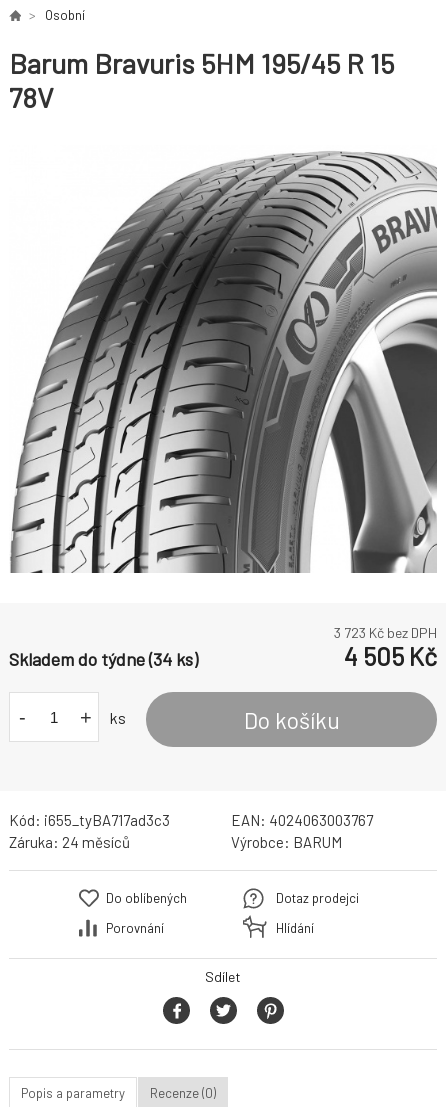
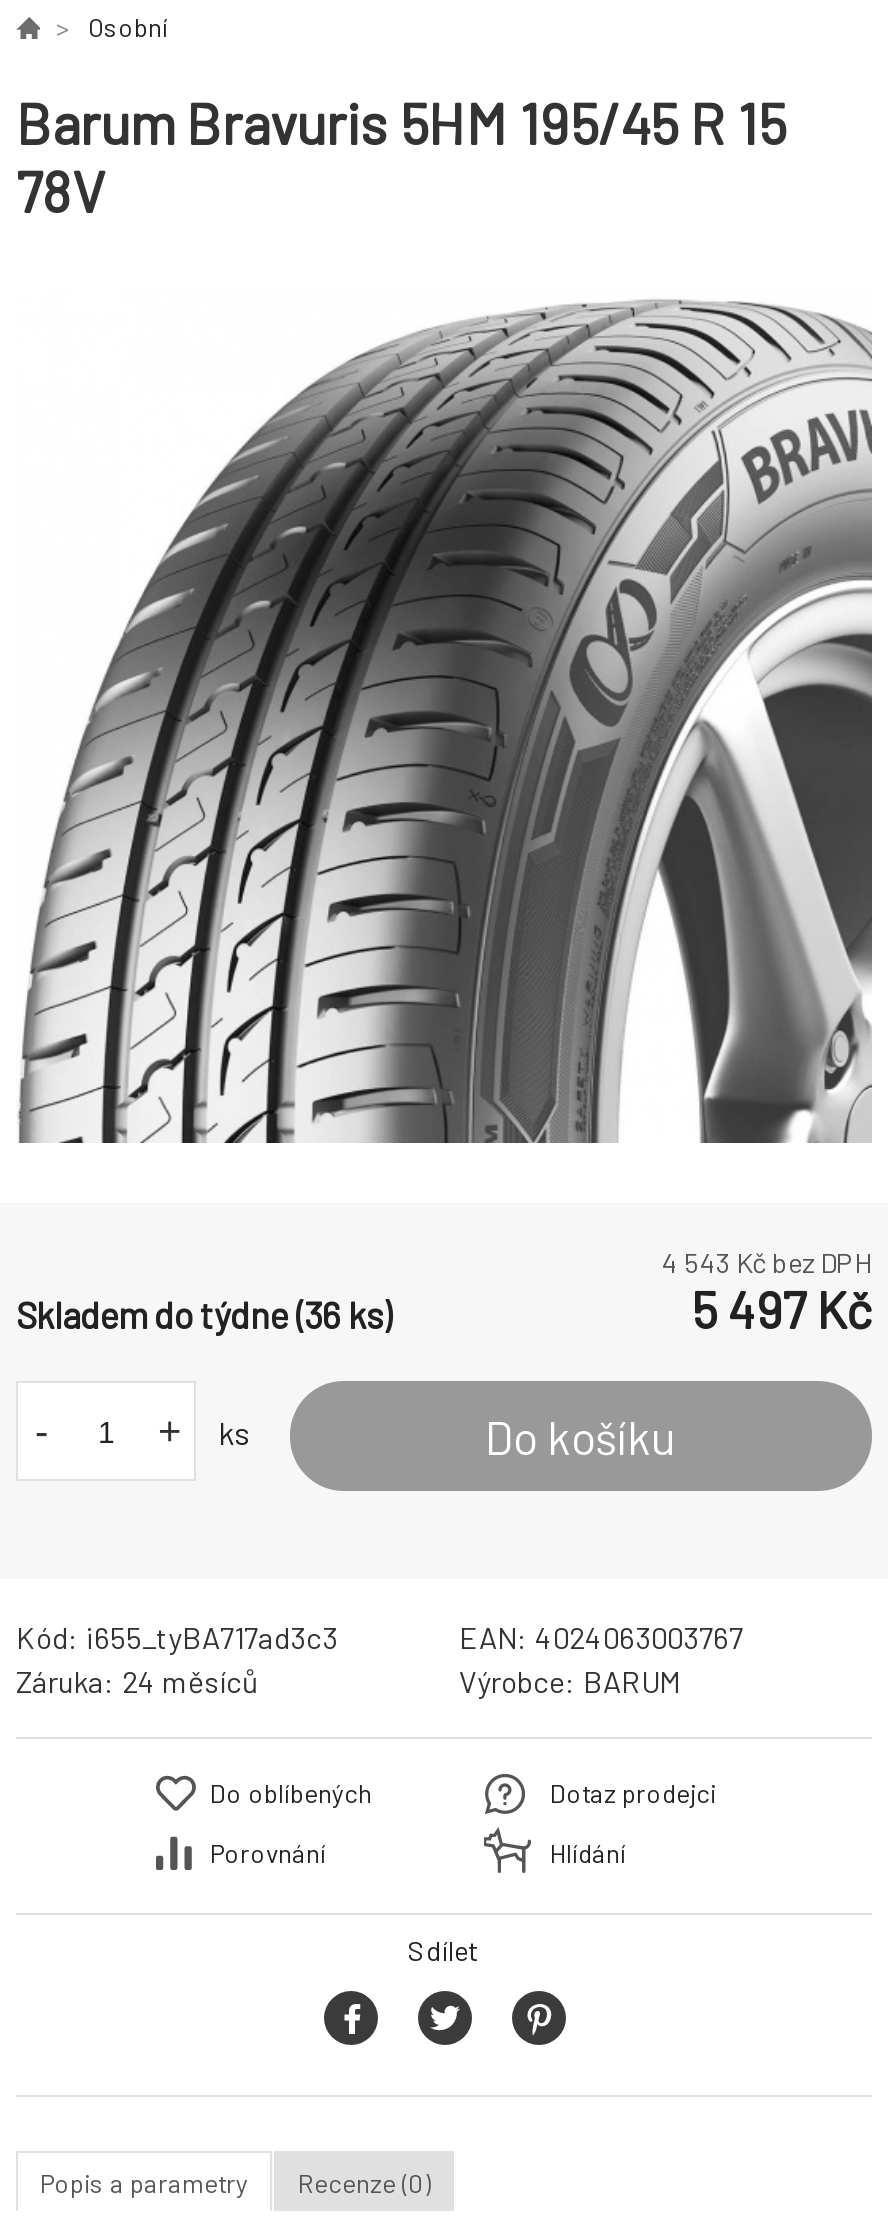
- 3 723 Kč bez DPH
+ 4 543 Kč bez DPH

- 4 505 Kč
+ 5 497 Kč

- Skladem do týdne (34 ks)
+ Skladem do týdne (36 ks)
